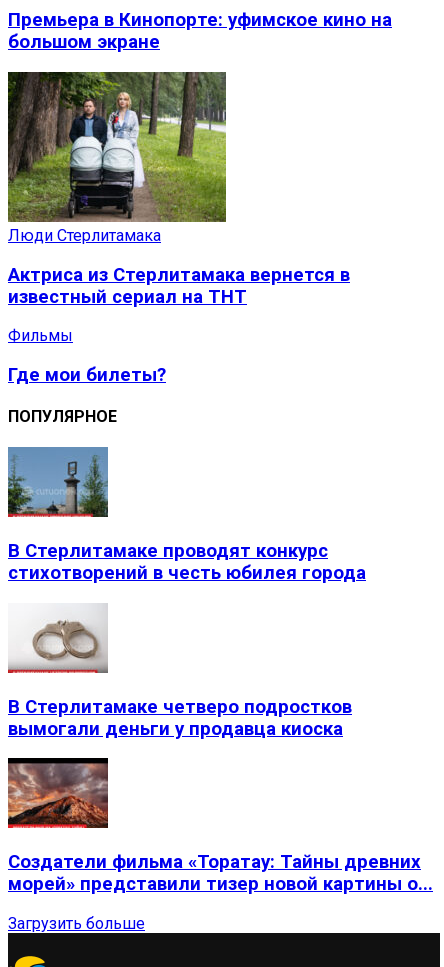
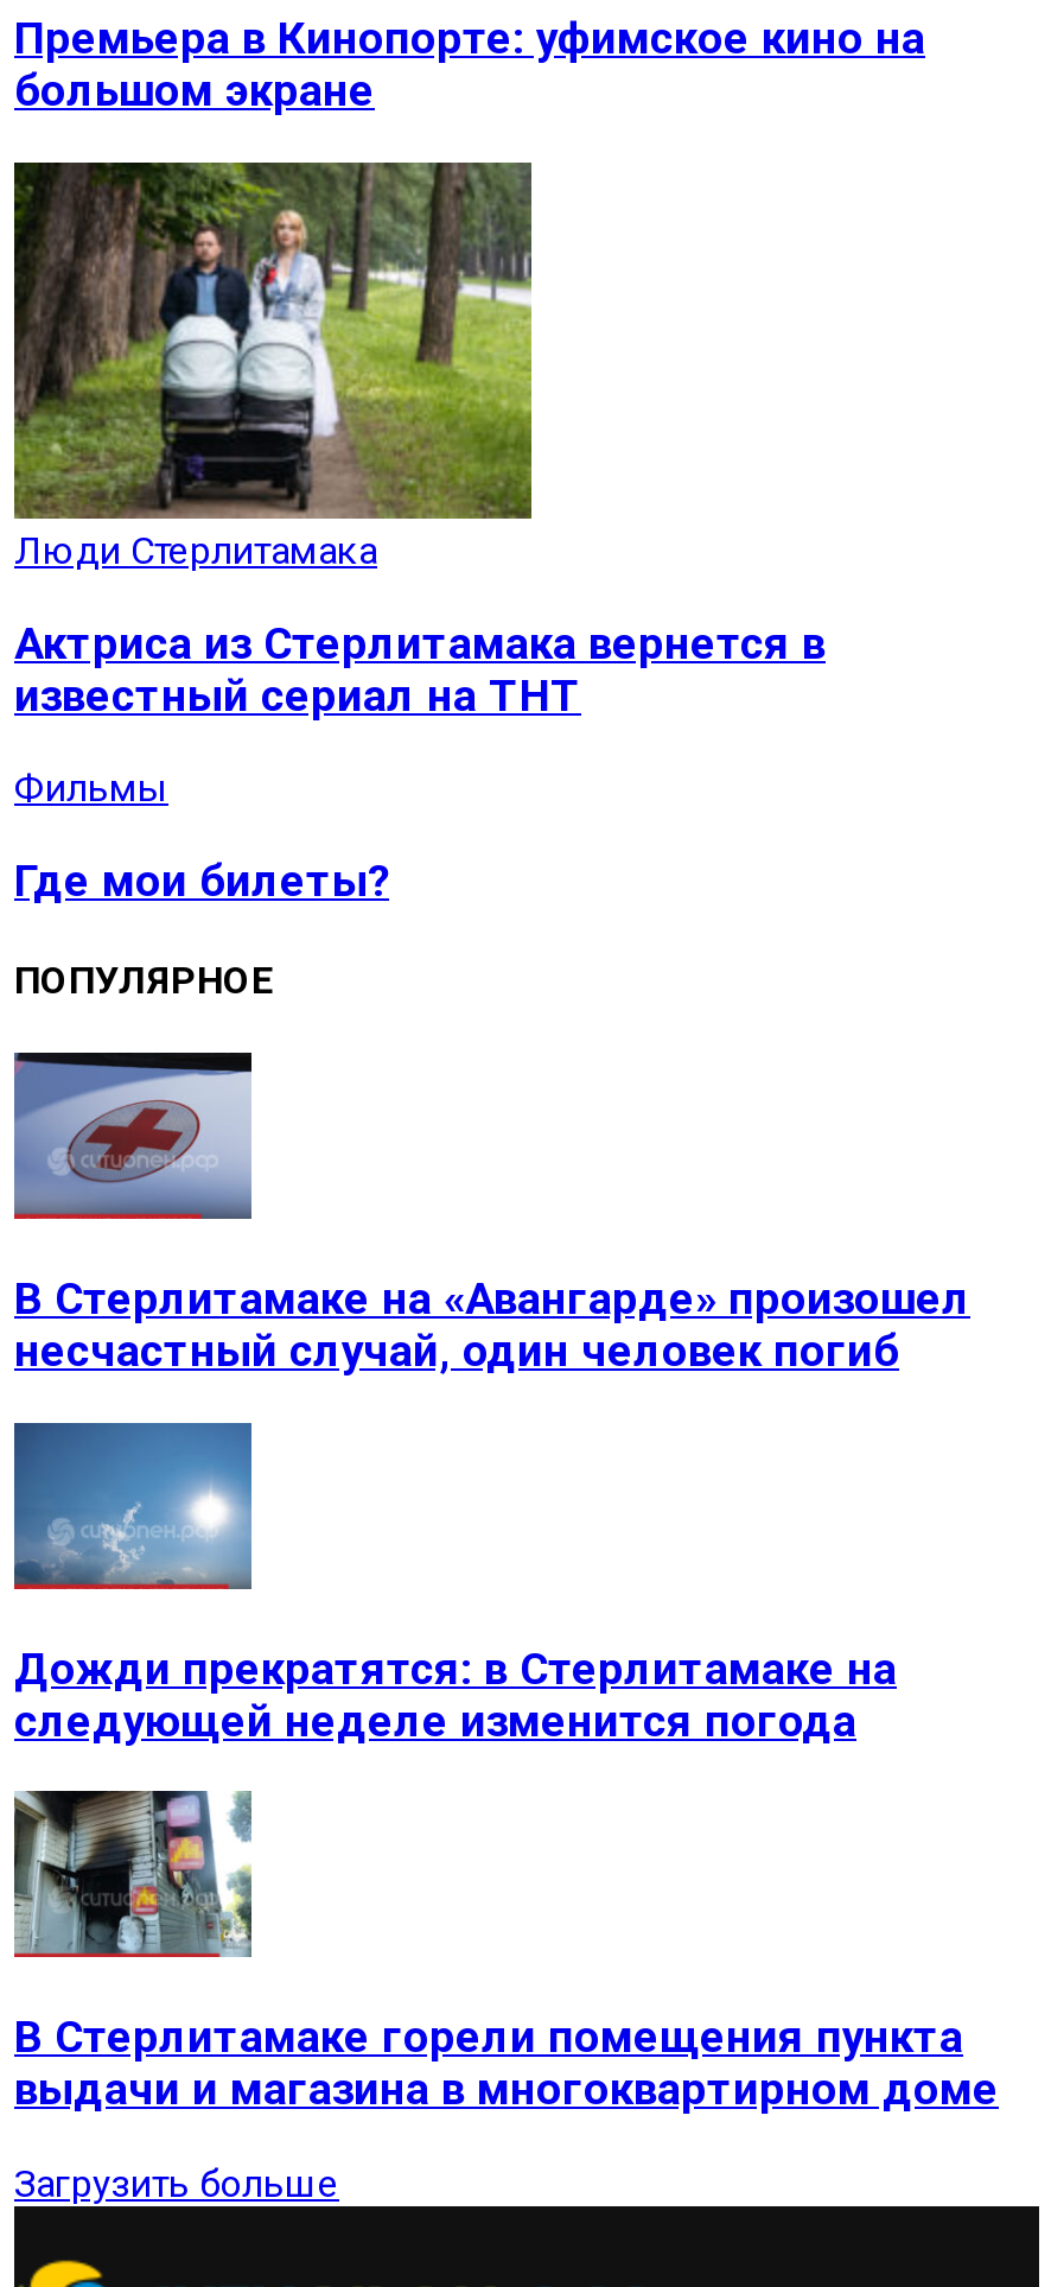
- [image]
- В Стерлитамаке проводят конкурс
- стихотворений в честь юбилея города
+ [image]
+ В Стерлитамаке на «Авангарде» произошел
+ несчастный случай, один человек погиб

- [image]
- В Стерлитамаке четверо подростков
- вымогали деньги у продавца киоска
+ [image]
+ Дожди прекратятся: в Стерлитамаке на
+ следующей неделе изменится погода

- [image]
- Создатели фильма «Торатау: Тайны древних
- морей» представили тизер новой картины о...
+ [image]
+ В Стерлитамаке горели помещения пункта
+ выдачи и магазина в многоквартирном доме
